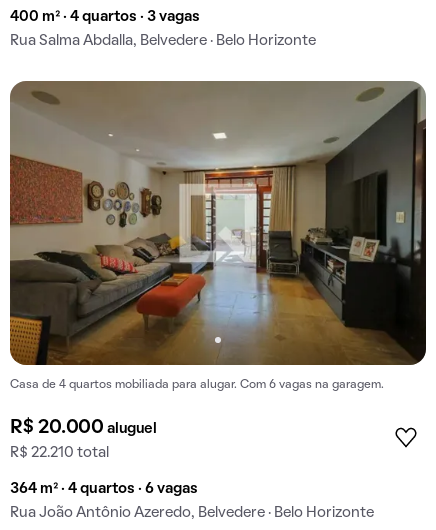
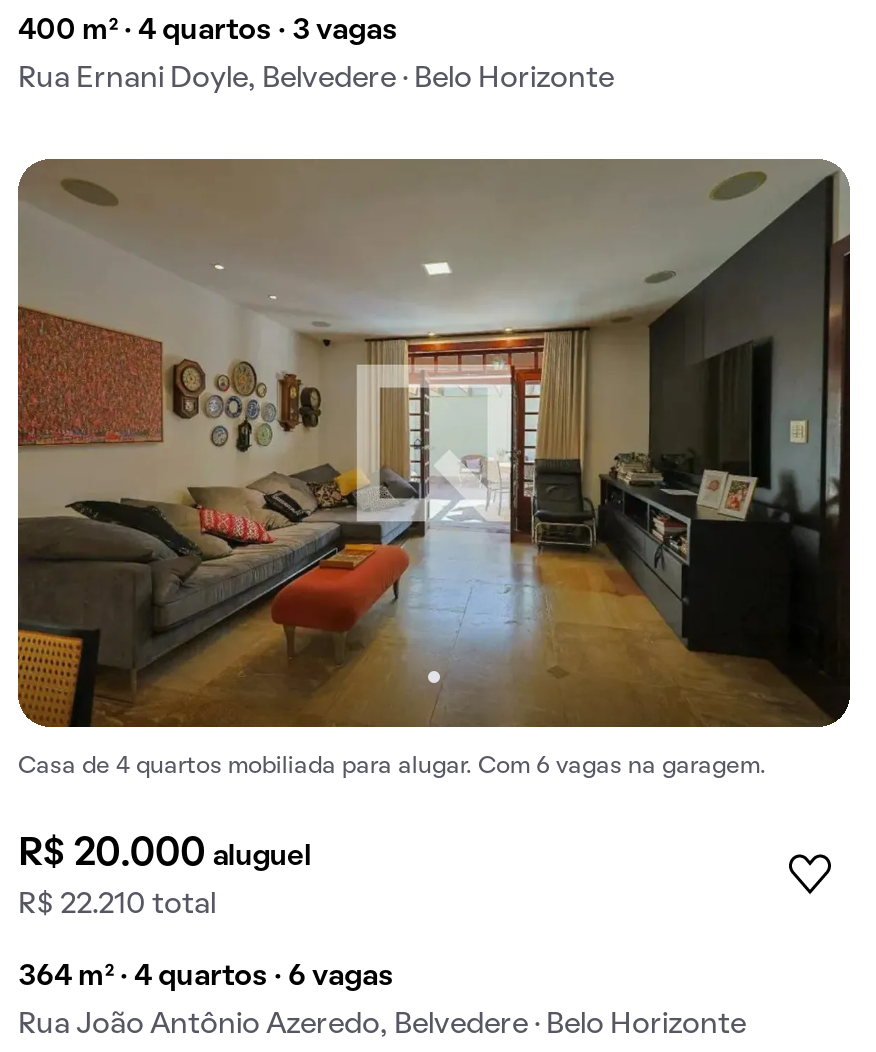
- Rua Salma Abdalla, Belvedere · Belo Horizonte
+ Rua Ernani Doyle, Belvedere · Belo Horizonte
